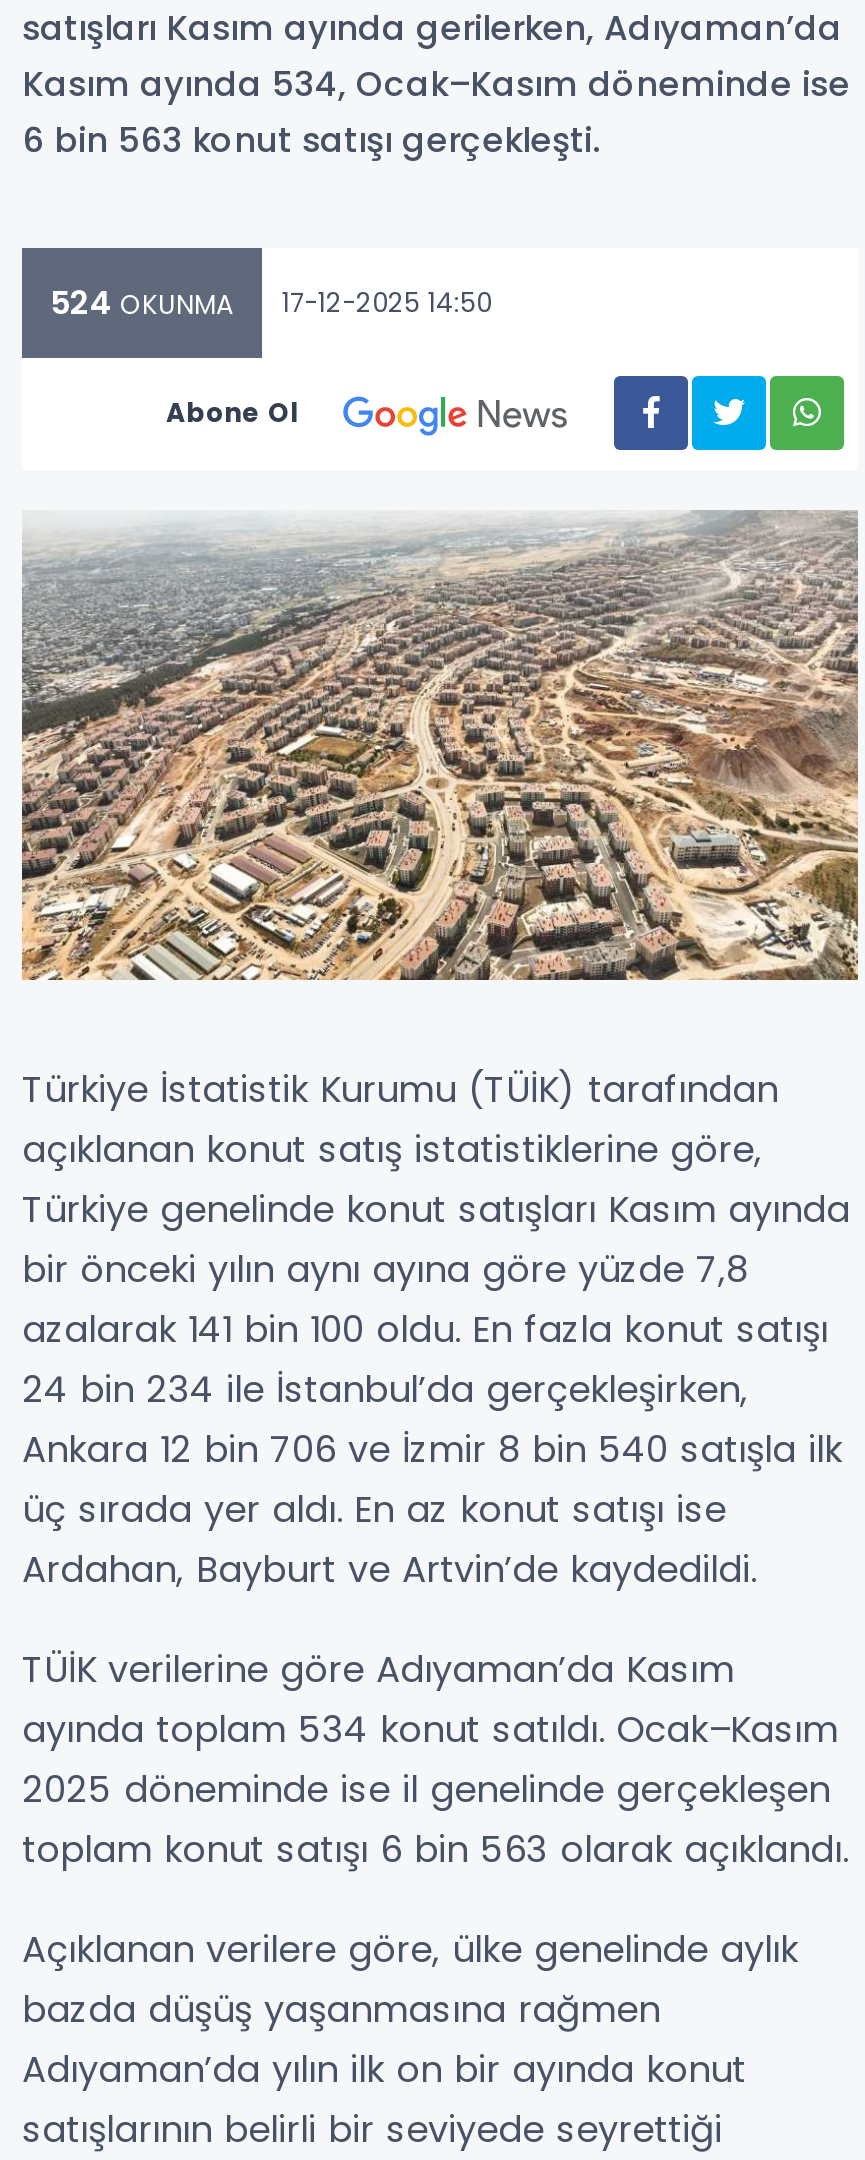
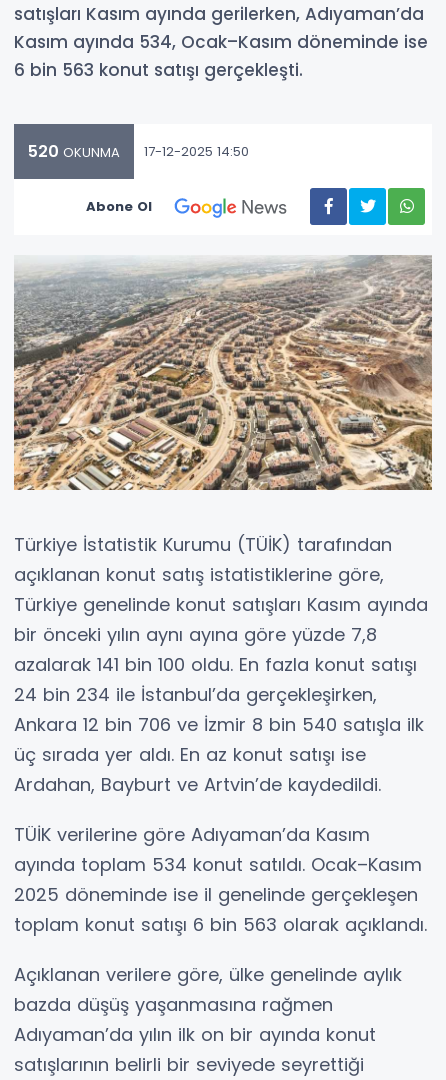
- 524 OKUNMA 17-12-2025 14:50
+ 520 OKUNMA 17-12-2025 14:50
